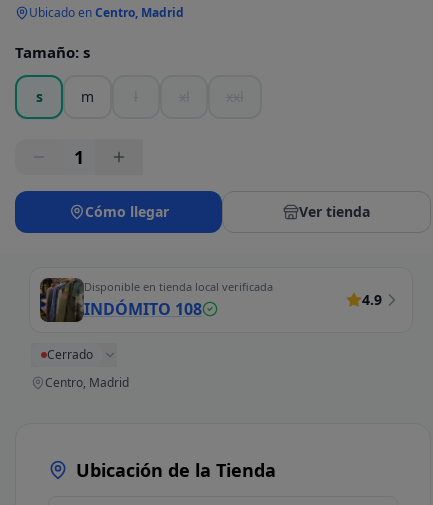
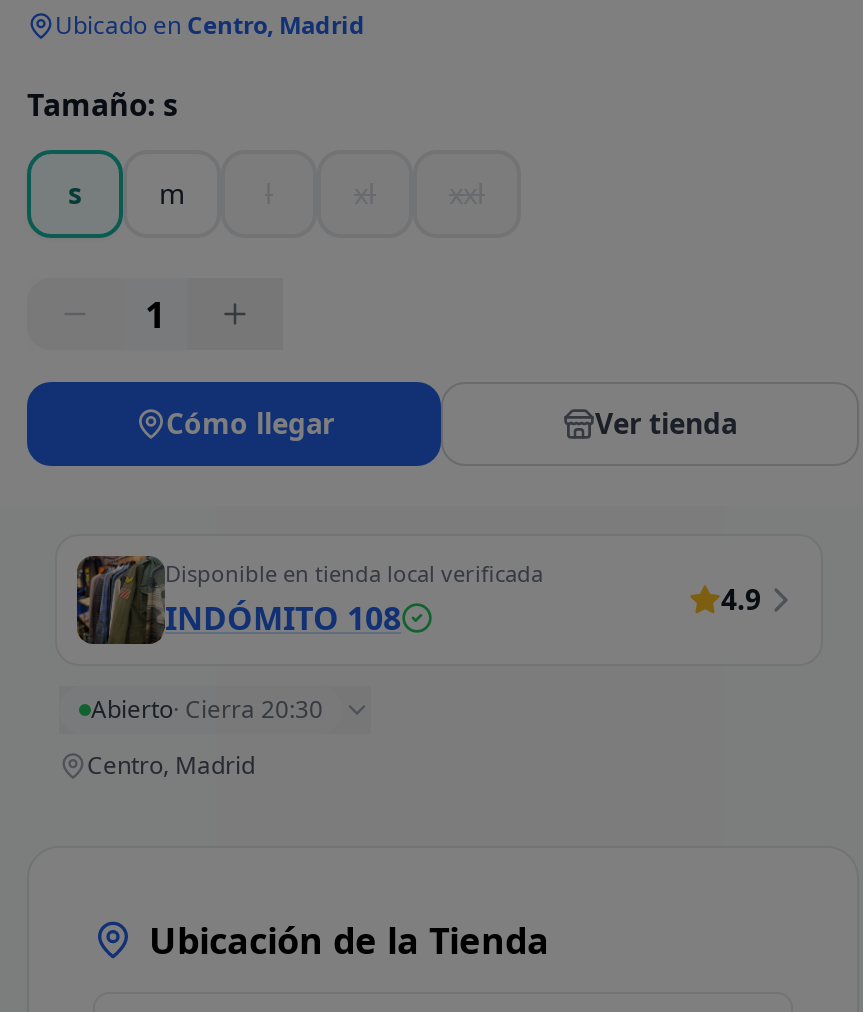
- Cerrado
+ Abierto · Cierra 20:30
